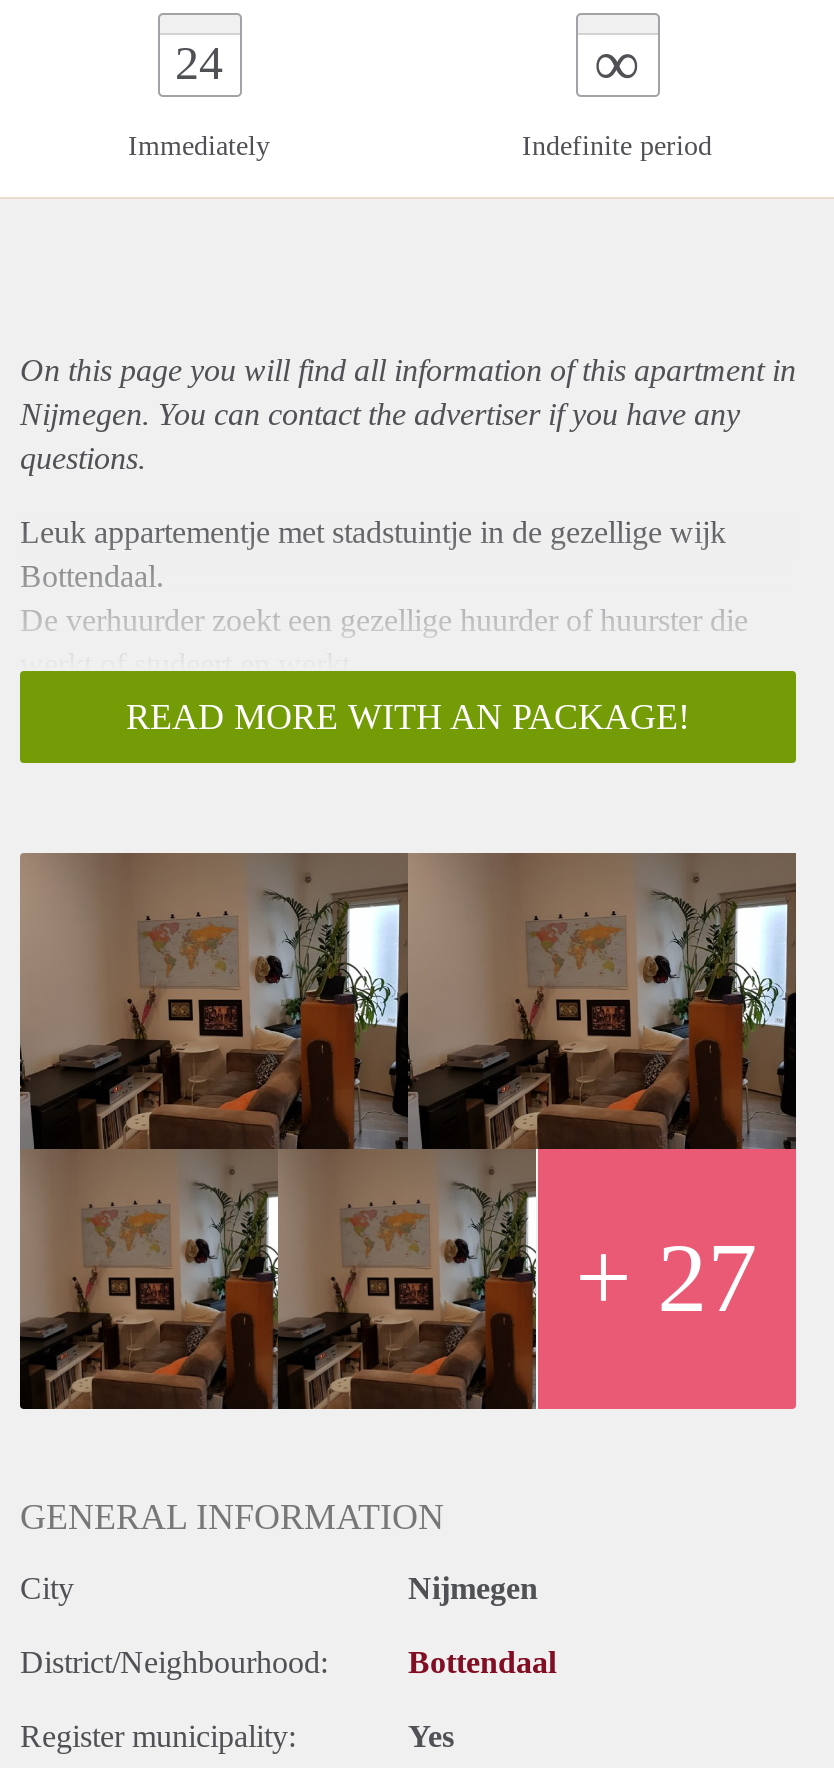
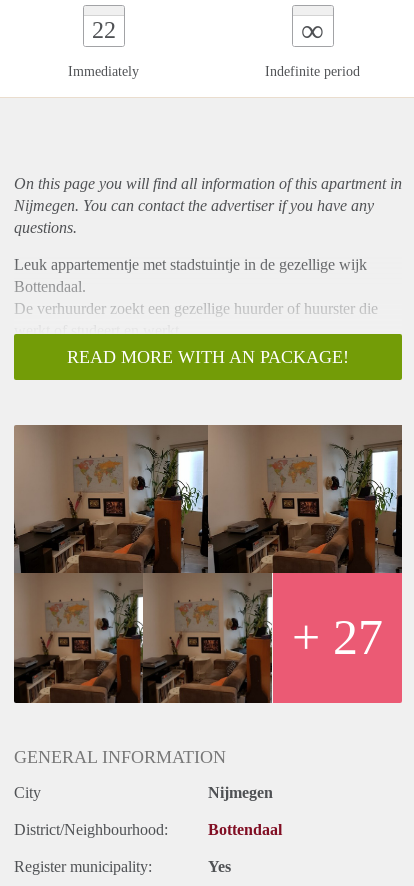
- 24
+ 22
